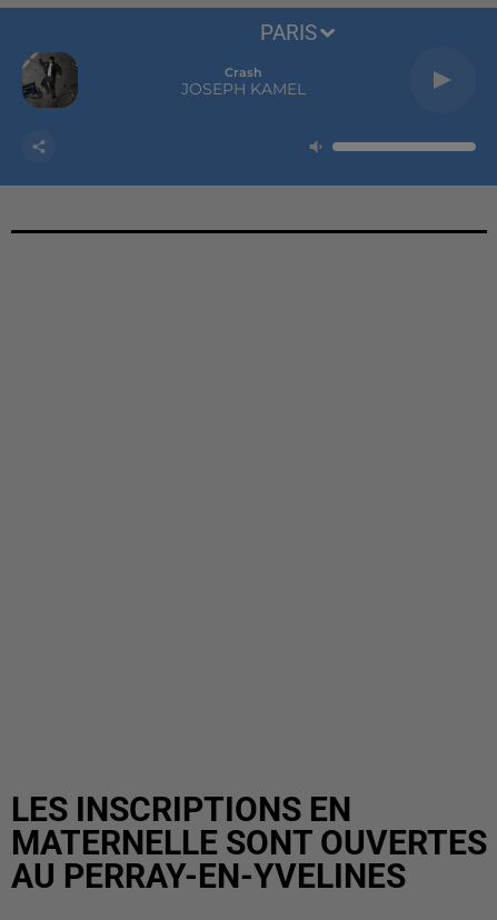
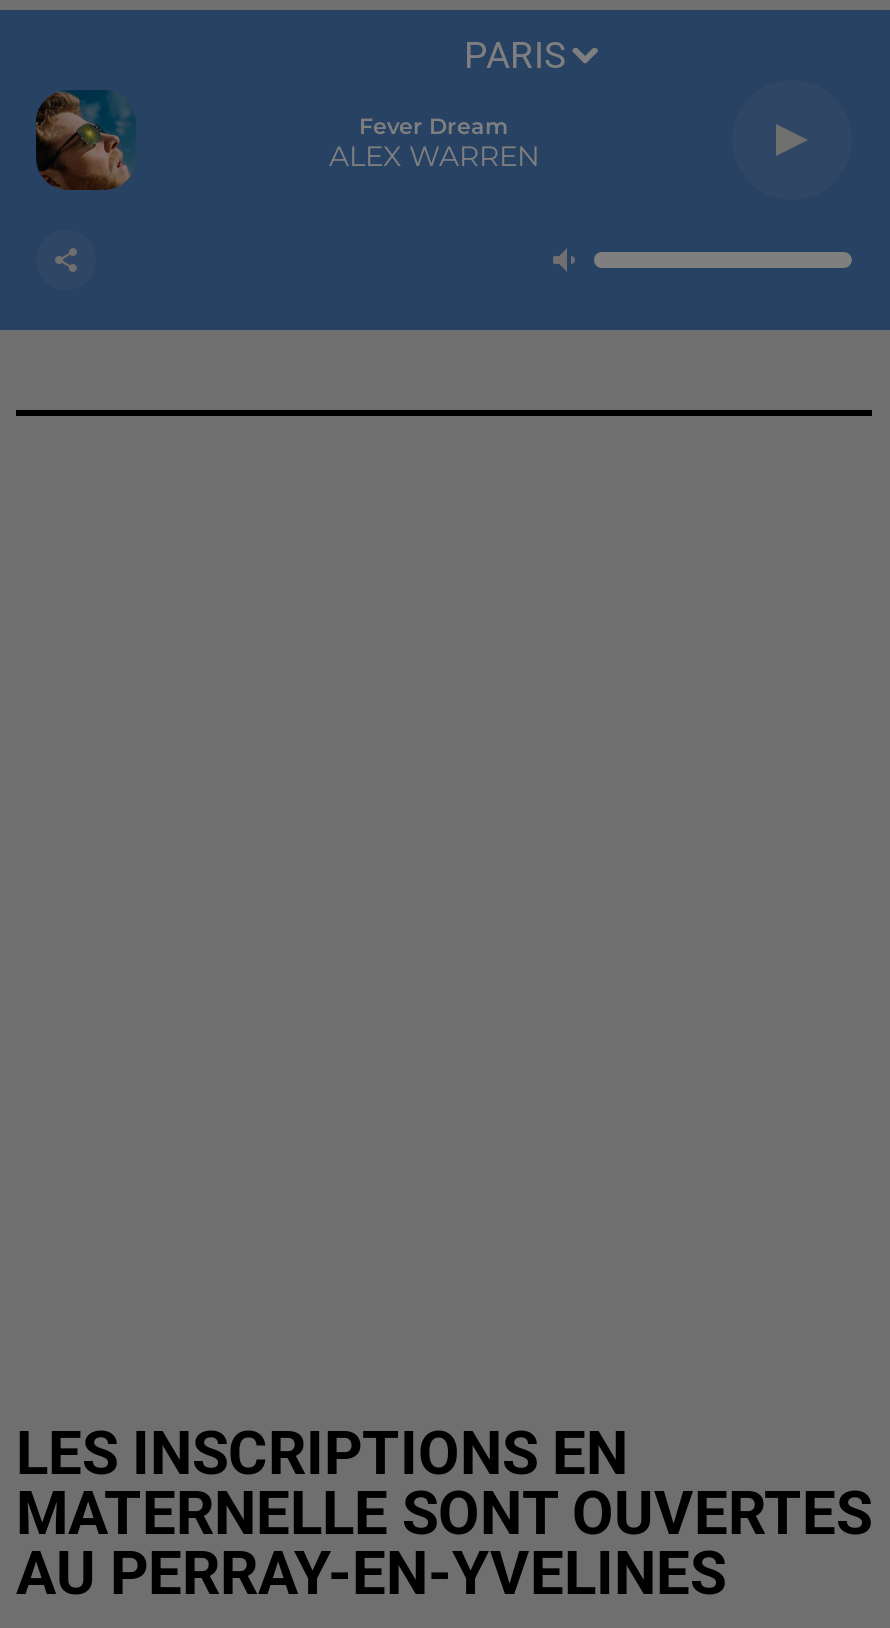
- [image]
+ [image]

- Crash
- JOSEPH KAMEL
+ Fever Dream
+ ALEX WARREN
